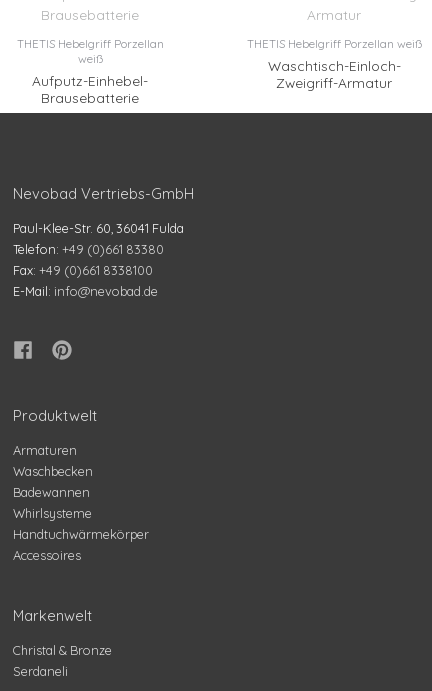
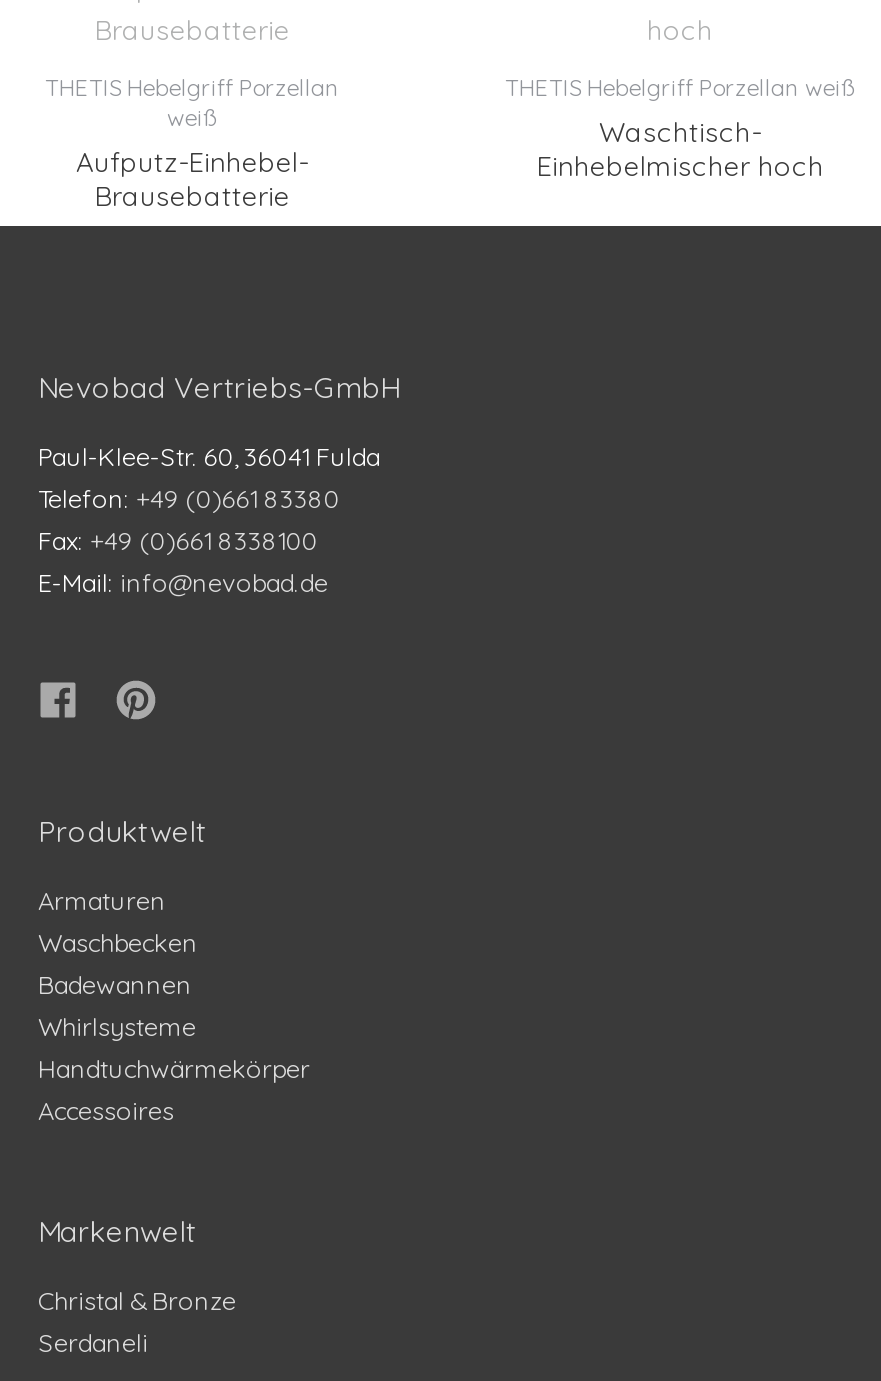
- Waschtisch-Einloch-
- Zweigriff-Armatur
+ Waschtisch-
+ Einhebelmischer hoch
